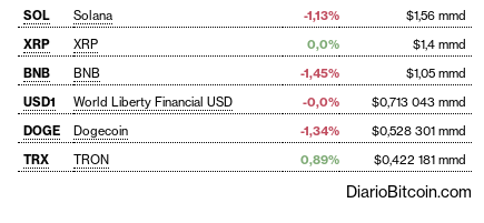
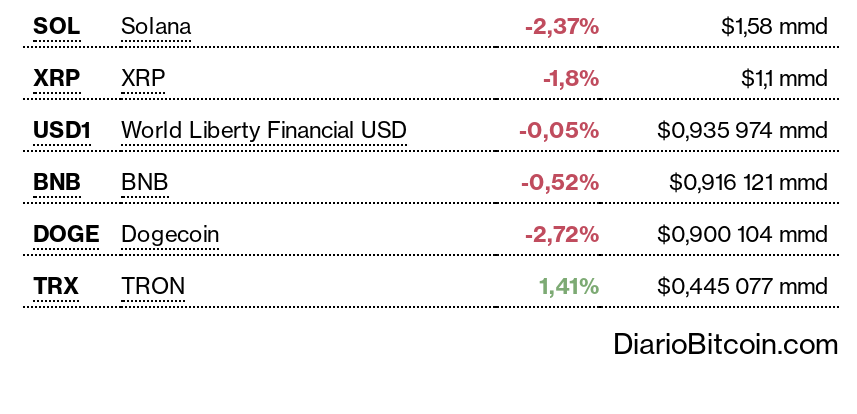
- -1,13%
+ -2,37%

- $1,56 mmd
+ $1,58 mmd

- 0,0%
- $1,4 mmd
+ -1,8%
+ $1,1 mmd
+ -0,05%
+ $0,935 974 mmd

moved down: BNB | BNB

- -1,45%
- $1,05 mmd
- -0,0%
- $0,713 043 mmd
+ -0,52%
+ $0,916 121 mmd

moved up: USD1 | World Liberty Financial USD

- -1,34%
+ -2,72%

- $0,528 301 mmd
+ $0,900 104 mmd

- 0,89%
+ 1,41%

- $0,422 181 mmd
+ $0,445 077 mmd
